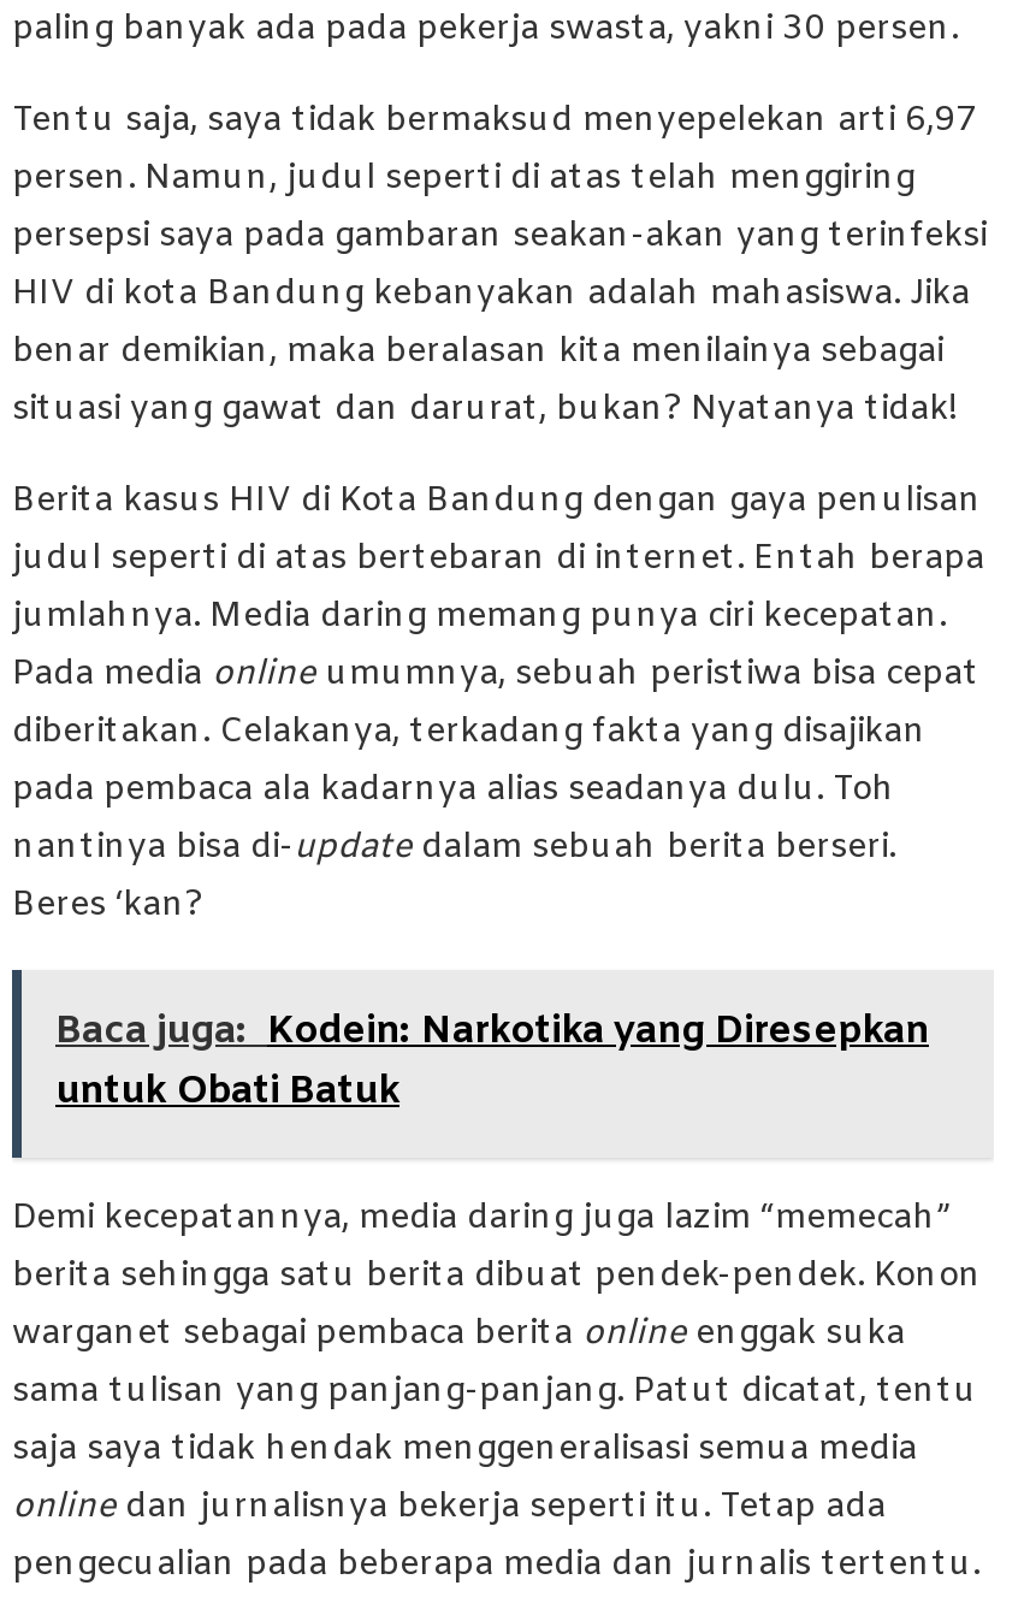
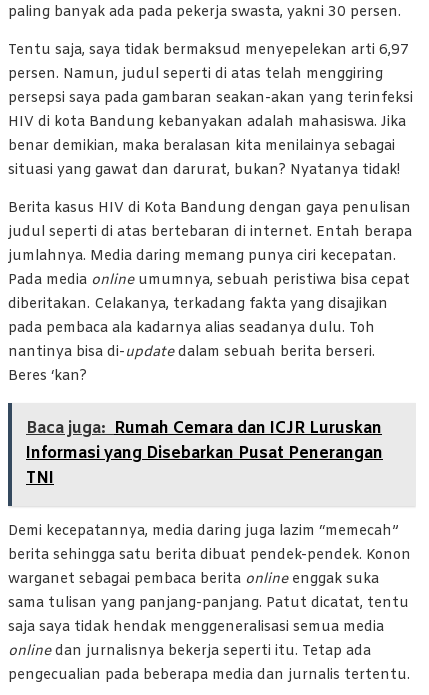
- Baca juga: Kodein: Narkotika yang Diresepkan
- untuk Obati Batuk
+ Baca juga: Rumah Cemara dan ICJR Luruskan
+ Informasi yang Disebarkan Pusat Penerangan
+ TNI
